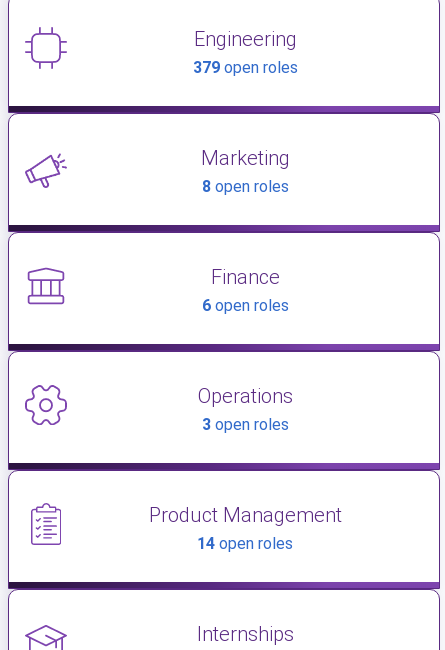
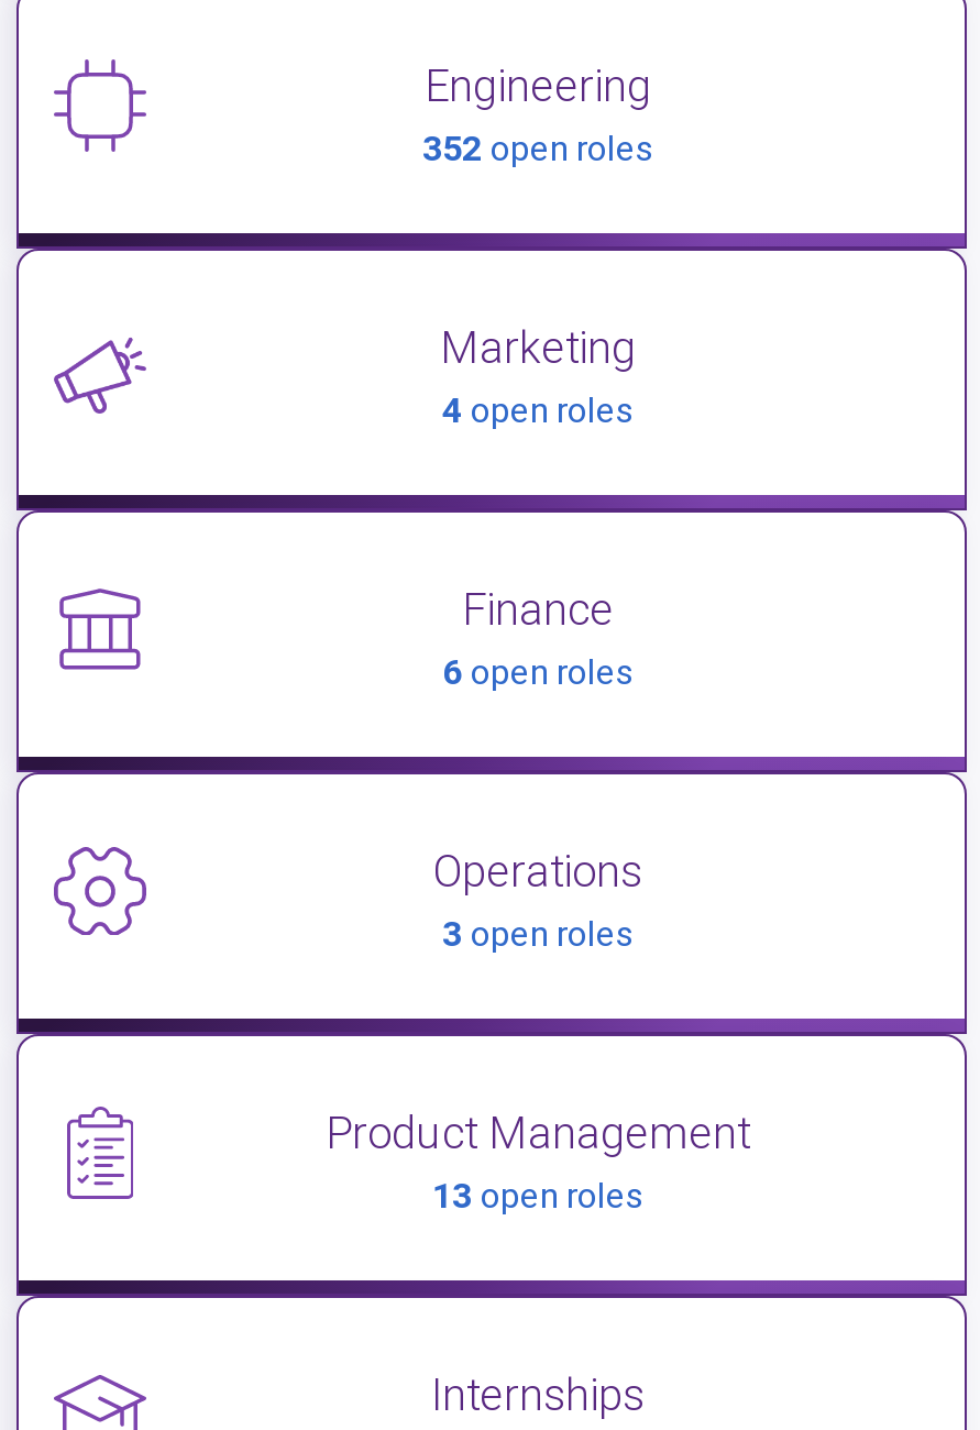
- 379 open roles
+ 352 open roles

- 8 open roles
+ 4 open roles

- 14 open roles
+ 13 open roles
